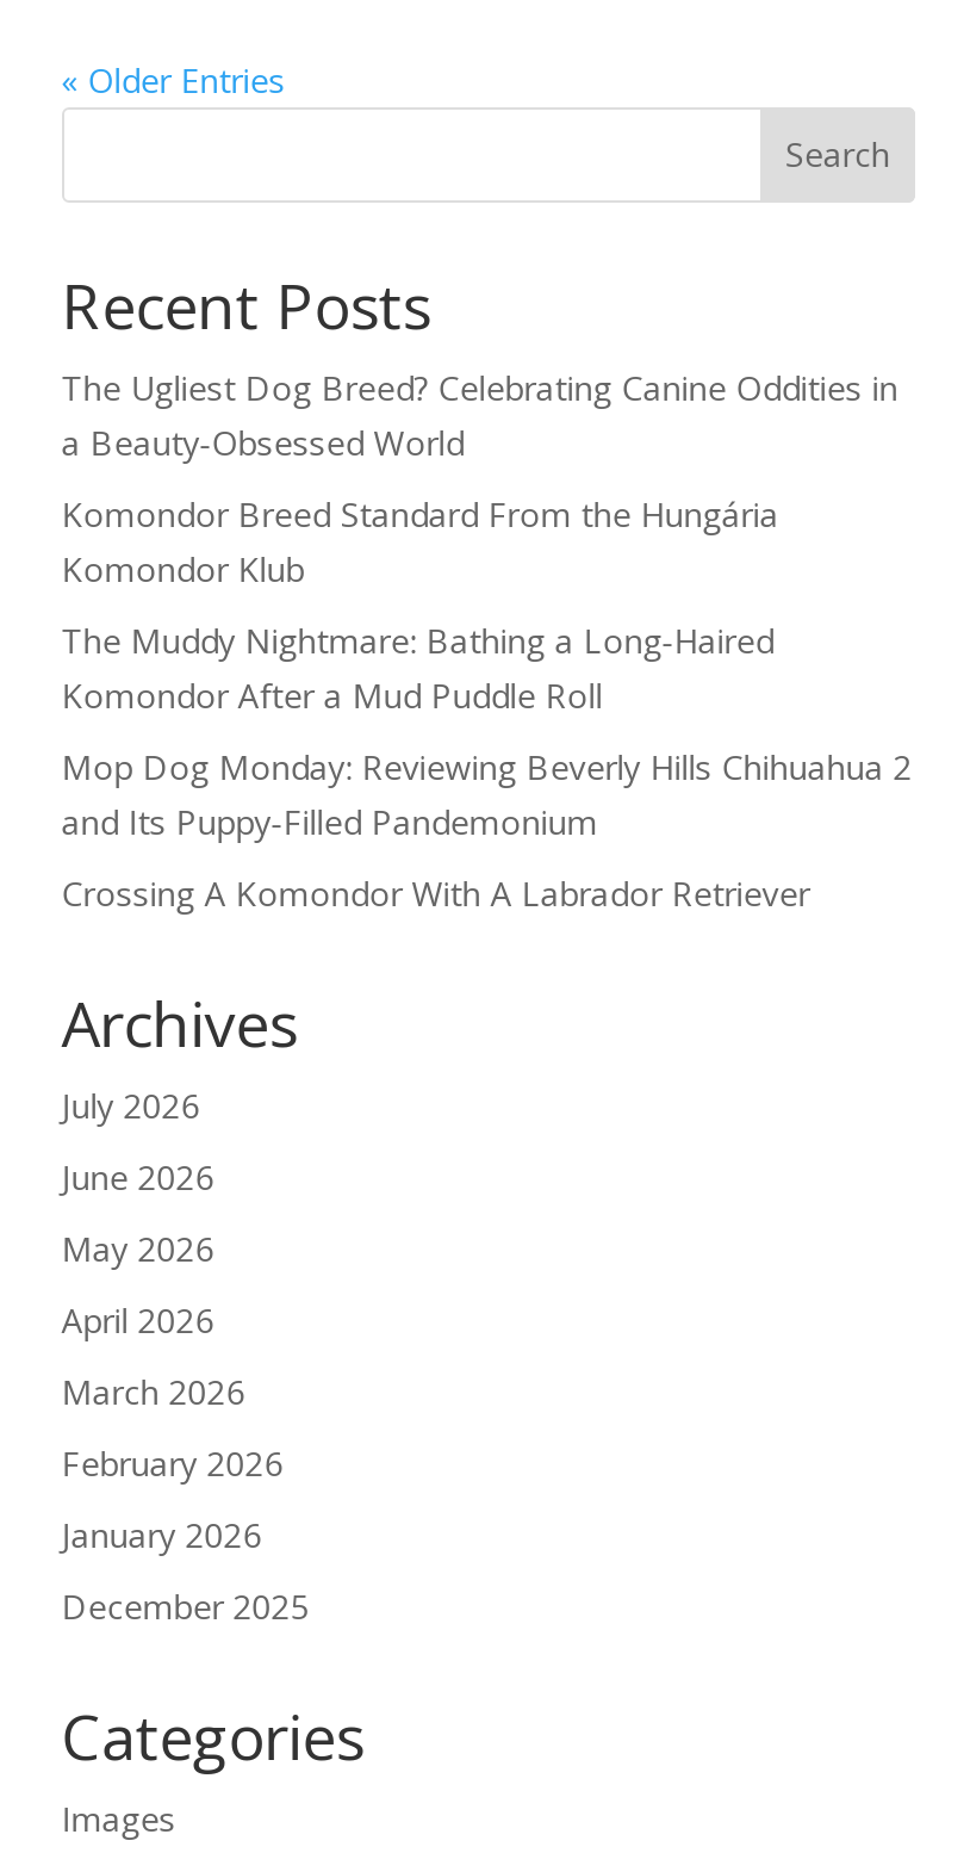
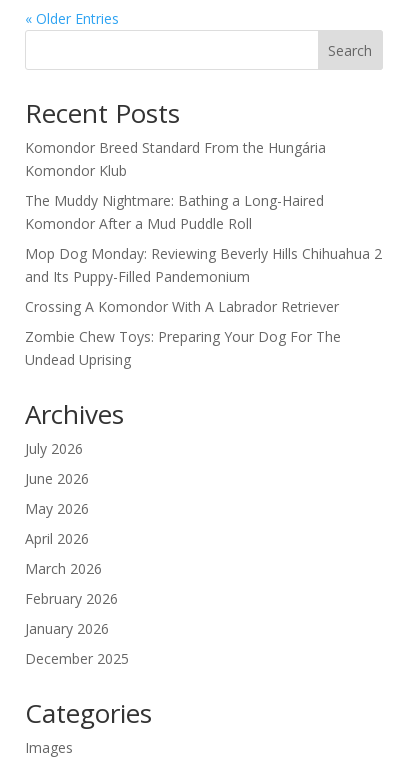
- The Ugliest Dog Breed? Celebrating Canine Oddities in
- a Beauty-Obsessed World

moved up: Komondor Breed Standard From the Hungária | Komondor Klub | The Muddy Nightmare: Bathing a Long-Haired | Komondor After a Mud Puddle Roll | Mop Dog Monday: Reviewing Beverly Hills Chihuahua 2 | and Its Puppy-Filled Pandemonium | Crossing A Komondor With A Labrador Retriever

+ Zombie Chew Toys: Preparing Your Dog For The
+ Undead Uprising
